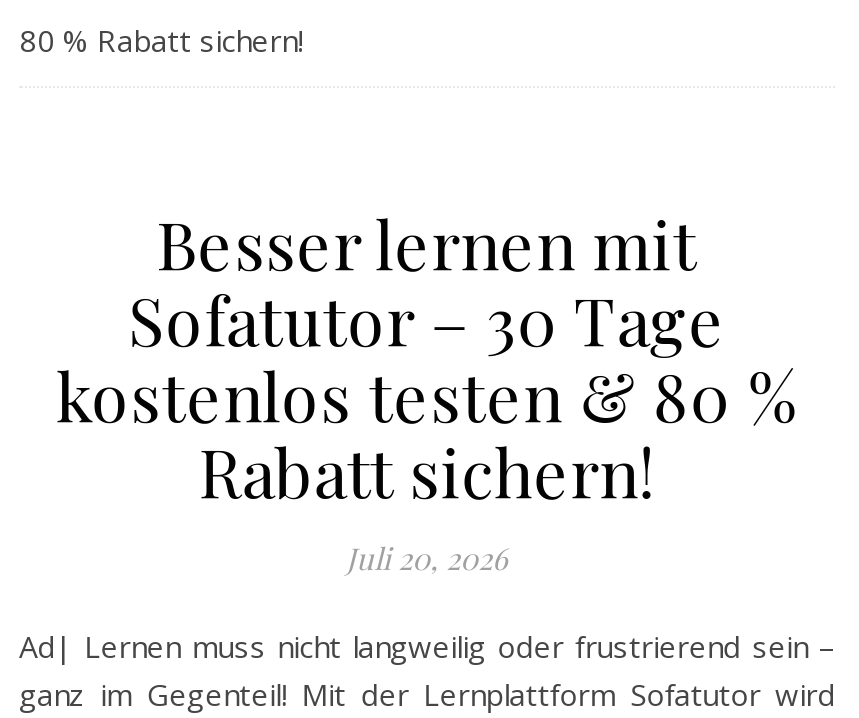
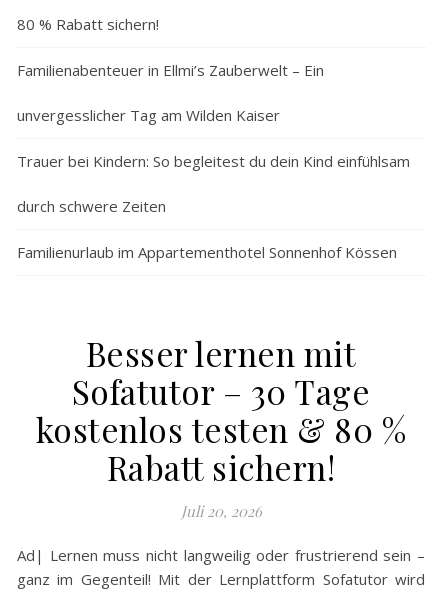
+ Familienabenteuer in Ellmi’s Zauberwelt – Ein
+ unvergesslicher Tag am Wilden Kaiser
+ Trauer bei Kindern: So begleitest du dein Kind einfühlsam
+ durch schwere Zeiten
+ Familienurlaub im Appartementhotel Sonnenhof Kössen
